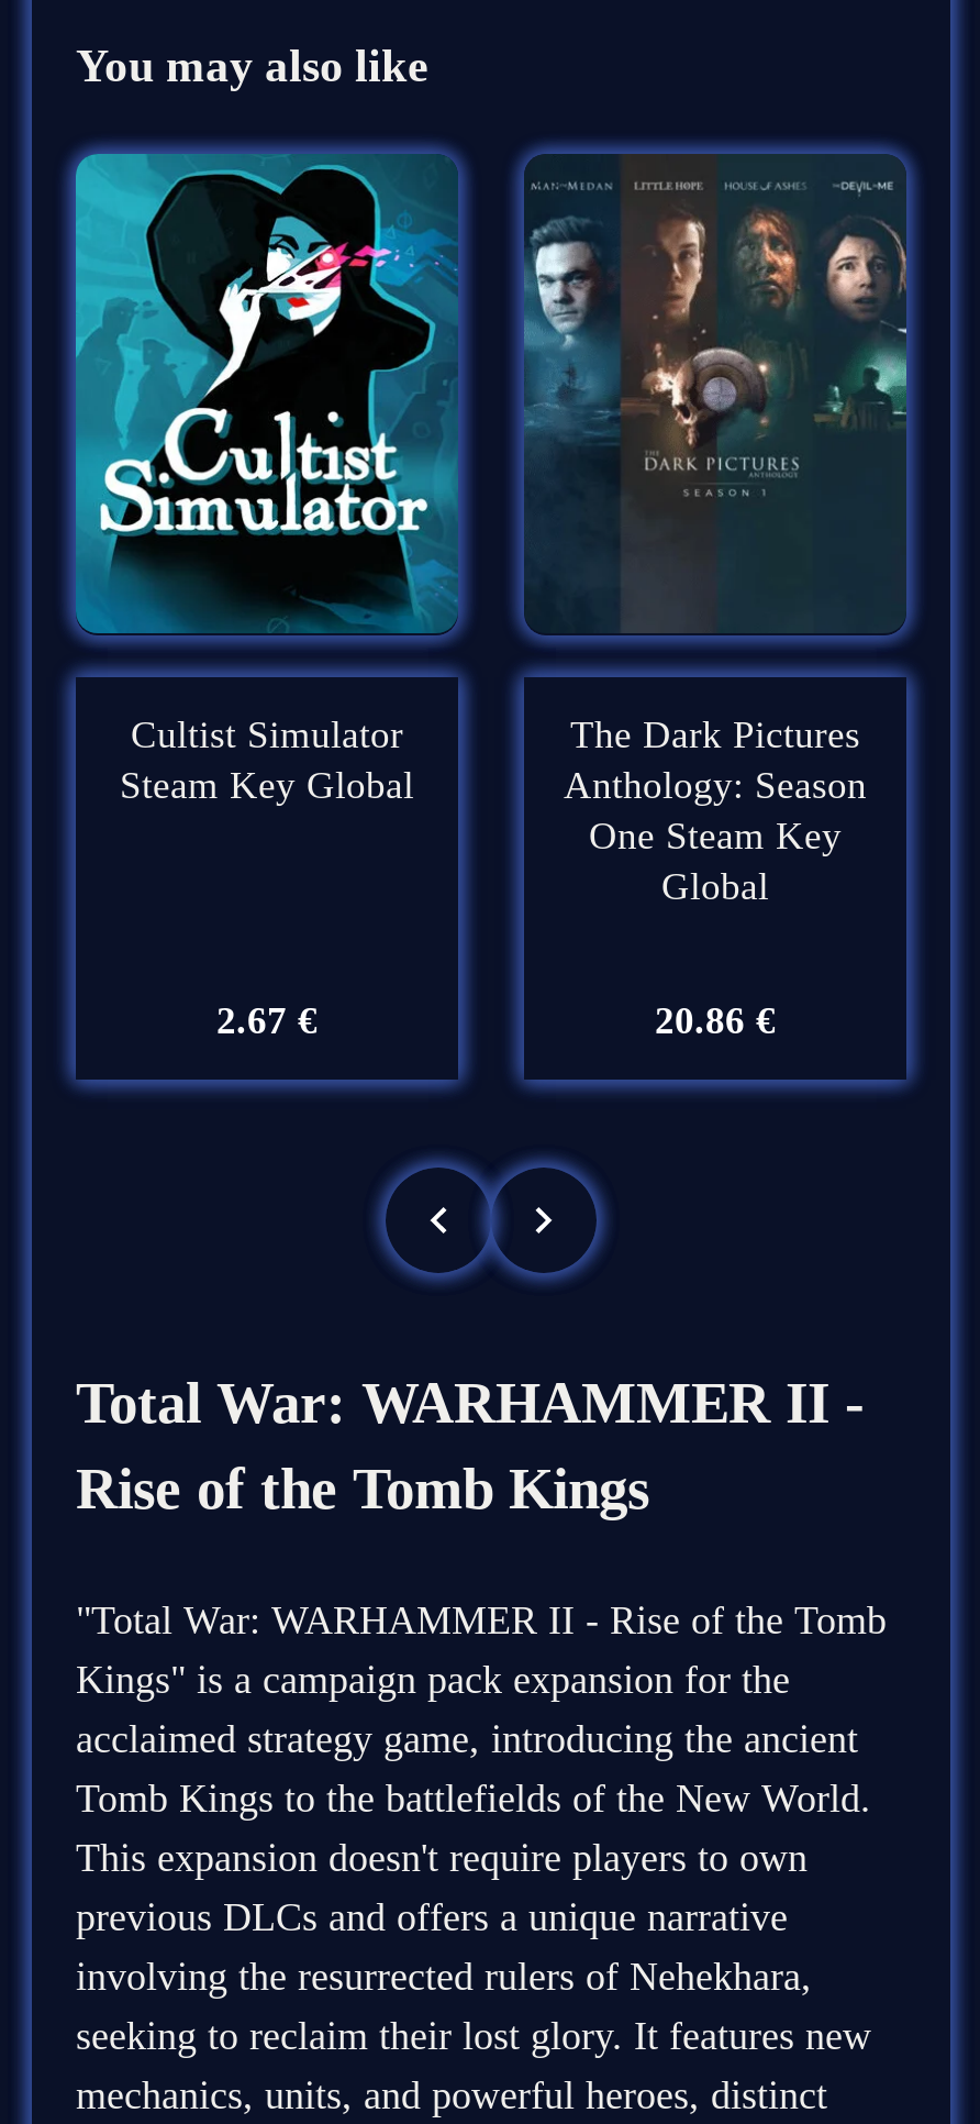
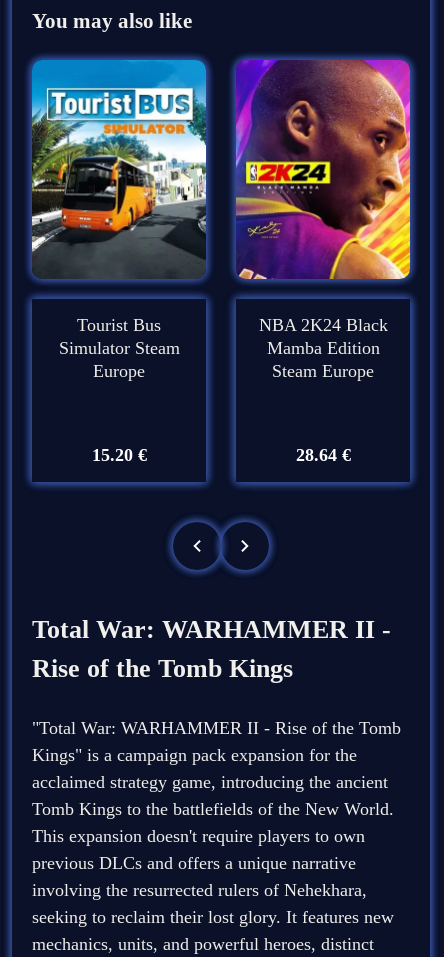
- [image]
- Cultist Simulator
- Steam Key Global
+ [image]
+ Tourist Bus
+ Simulator Steam
+ Europe

- [image]
- The Dark Pictures
- Anthology: Season
- One Steam Key
- Global
+ [image]
+ NBA 2K24 Black
+ Mamba Edition
+ Steam Europe

- 2.67 €
+ 15.20 €

- 20.86 €
+ 28.64 €
